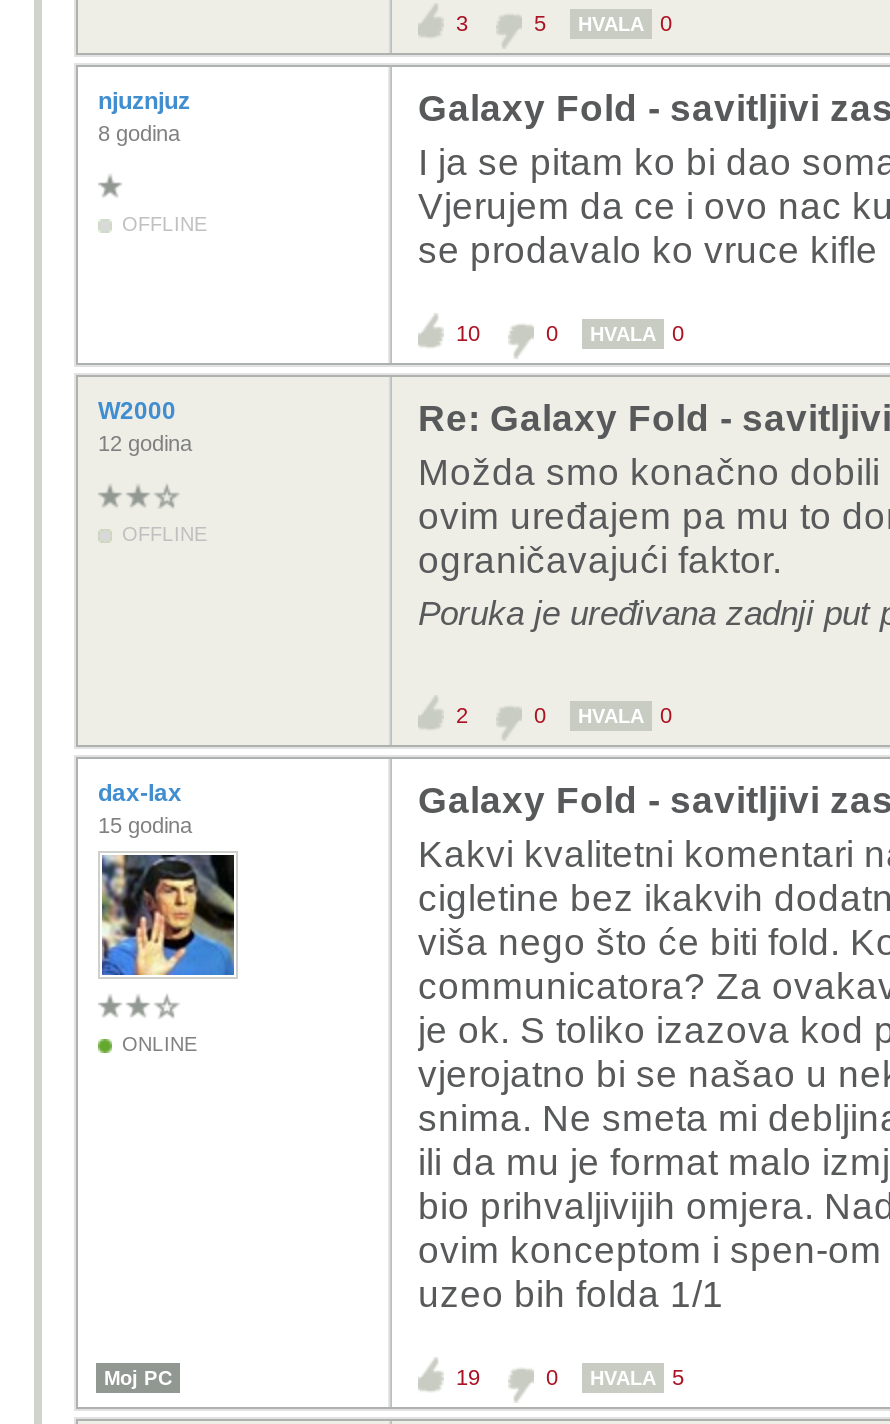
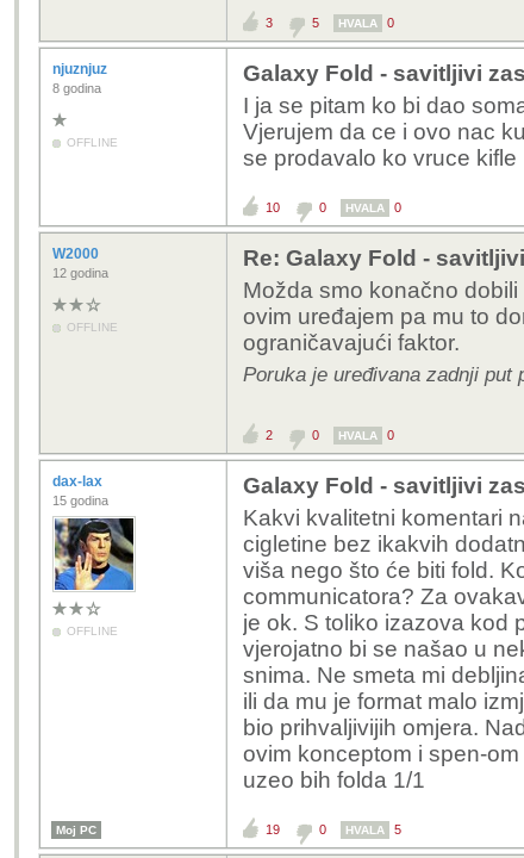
- ONLINE
+ OFFLINE
